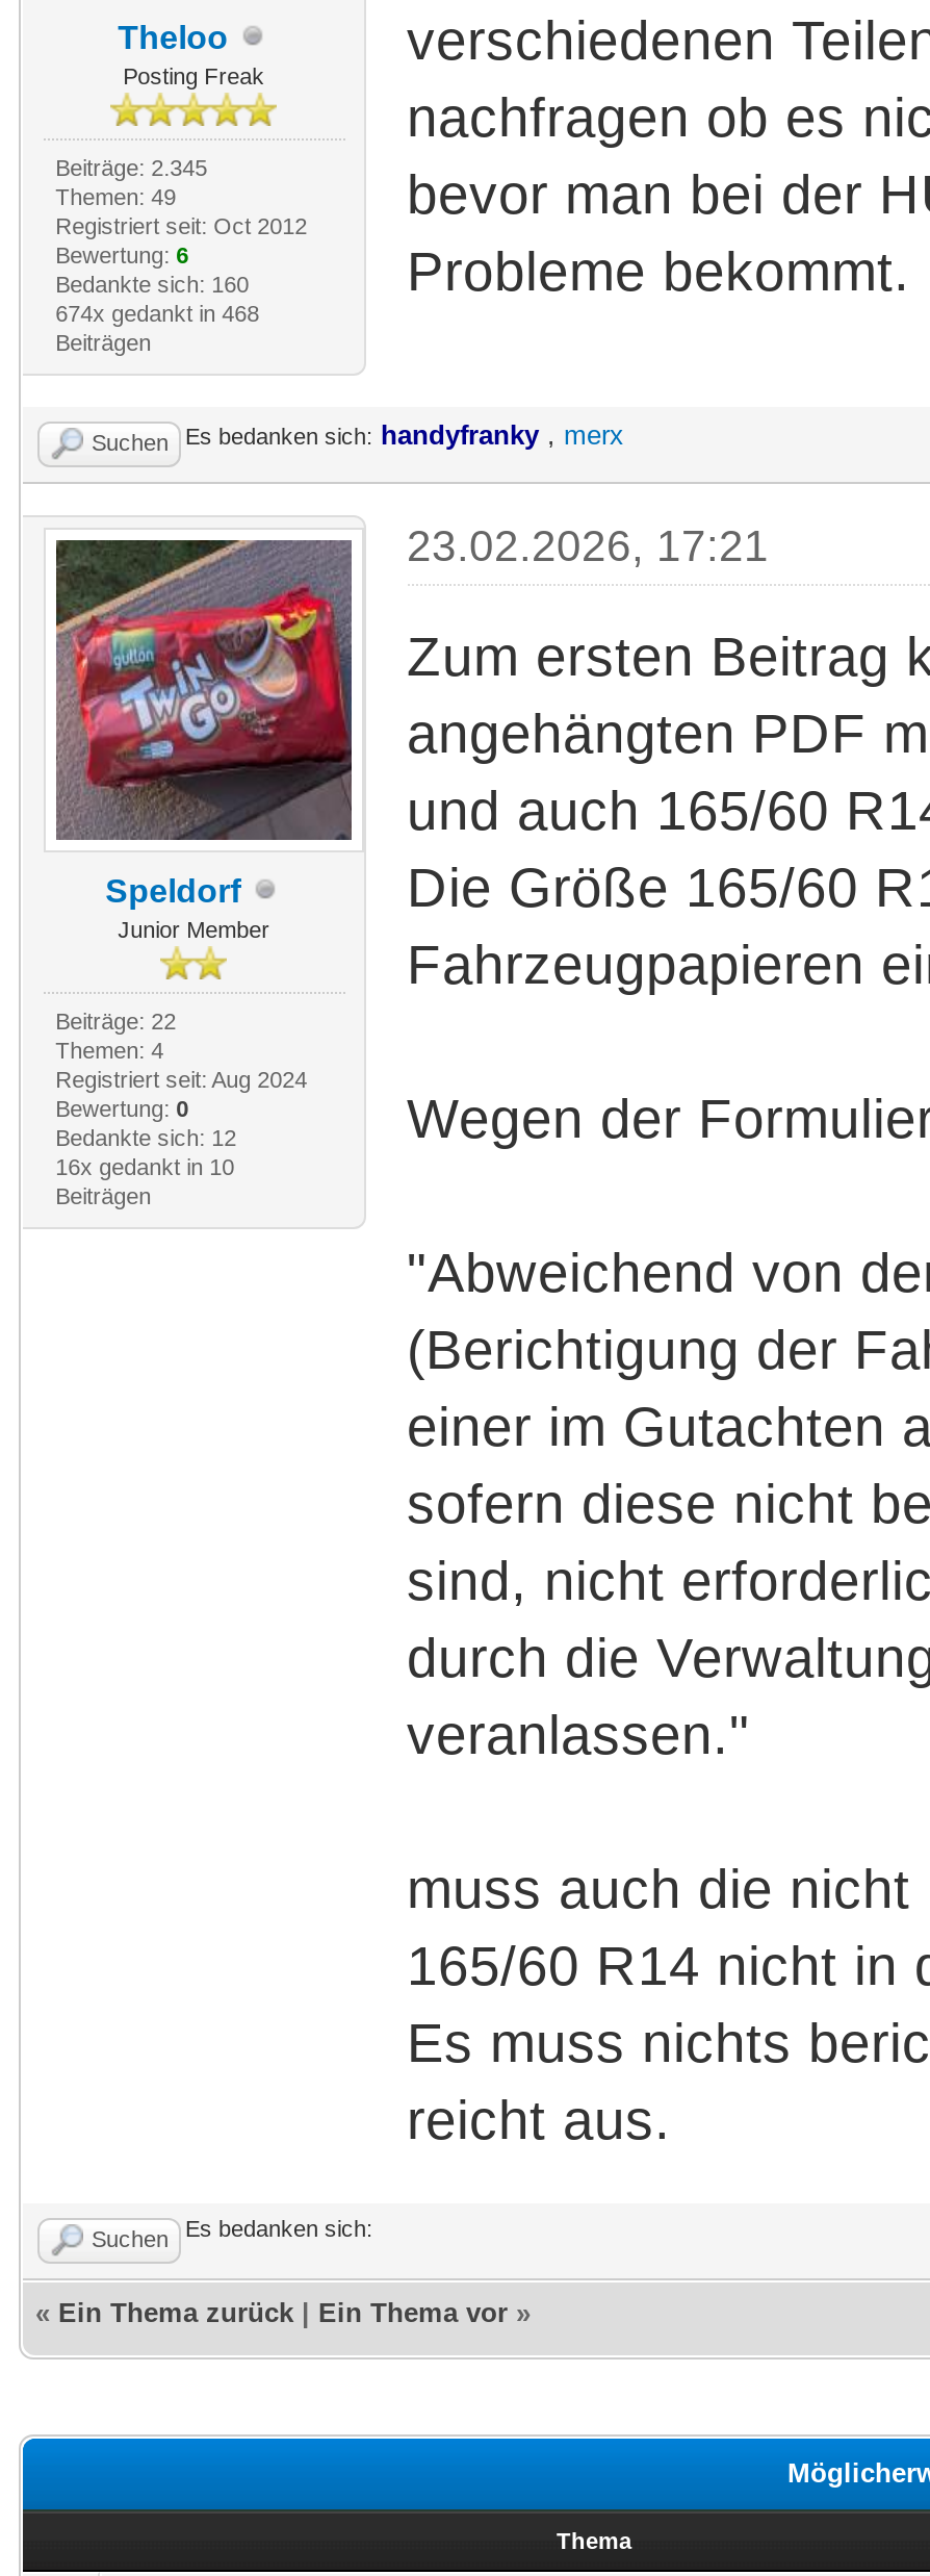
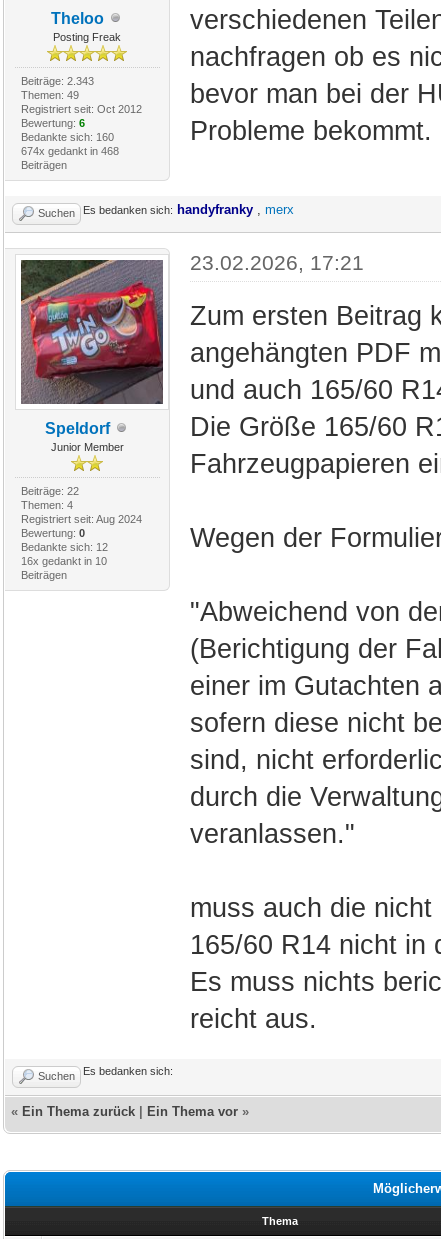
- Beiträge: 2.345
+ Beiträge: 2.343
